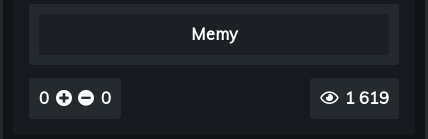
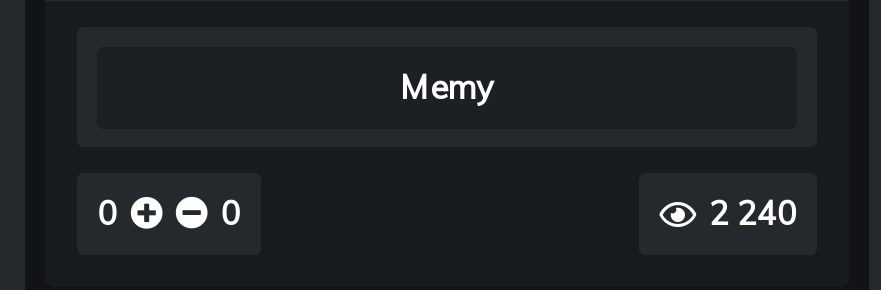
- 1 619
+ 2 240
